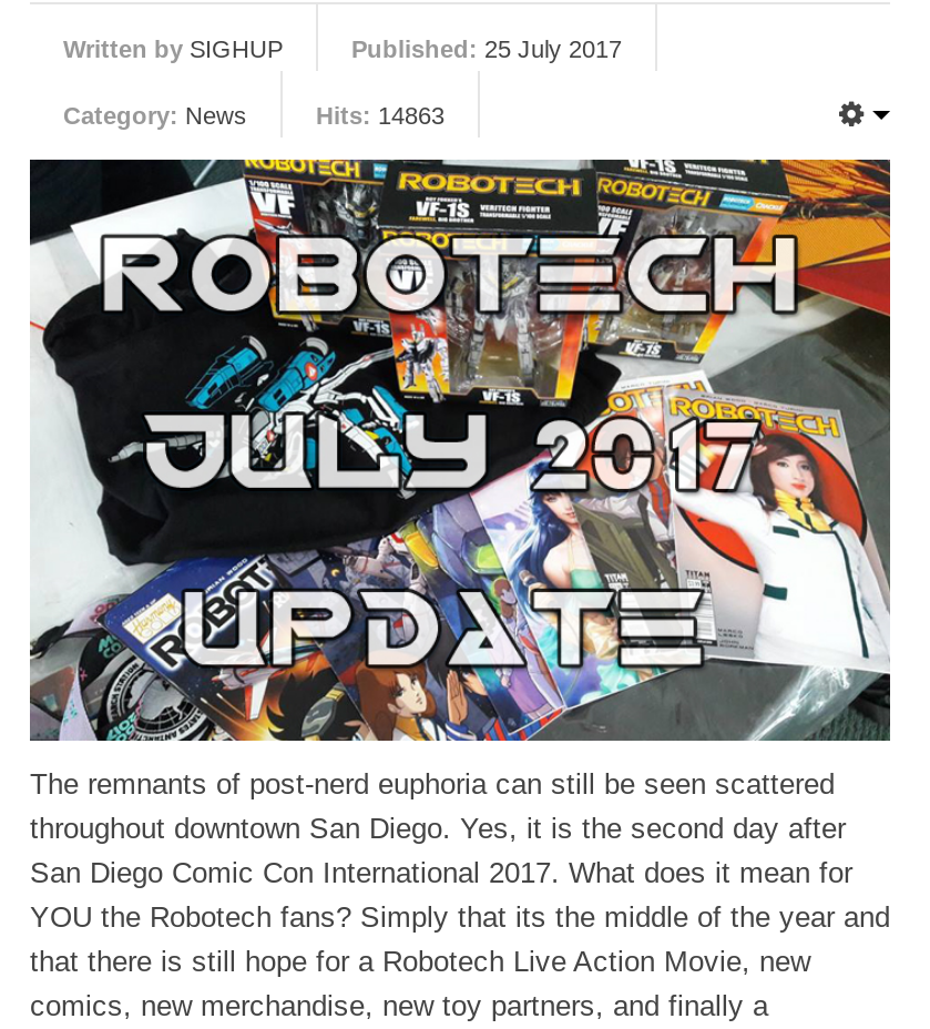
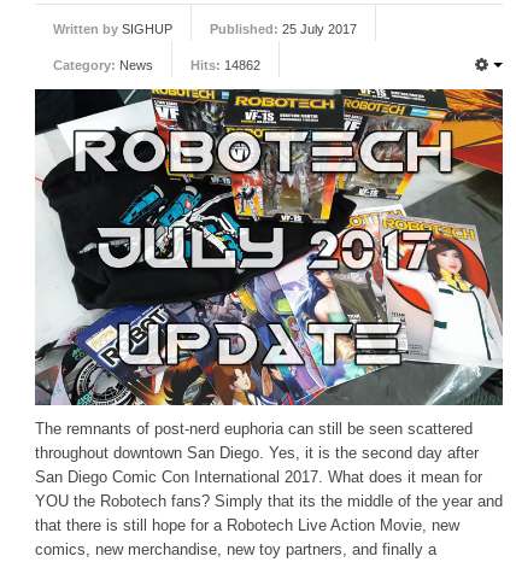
- Hits: 14863
+ Hits: 14862
